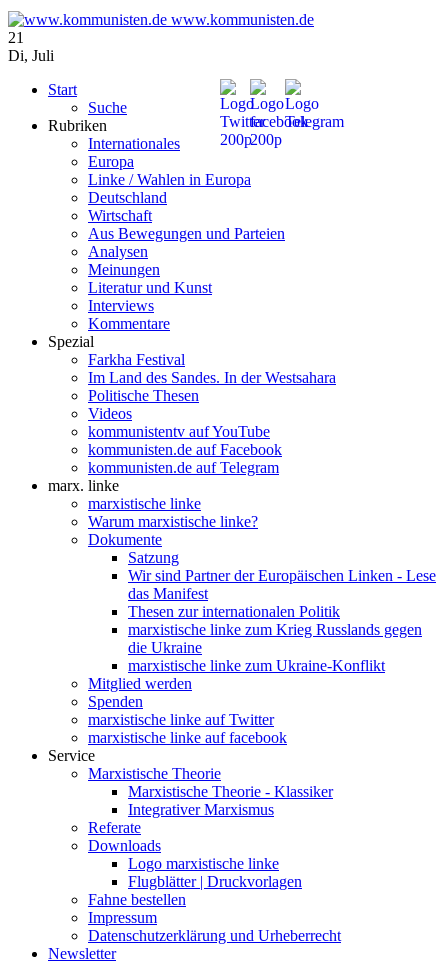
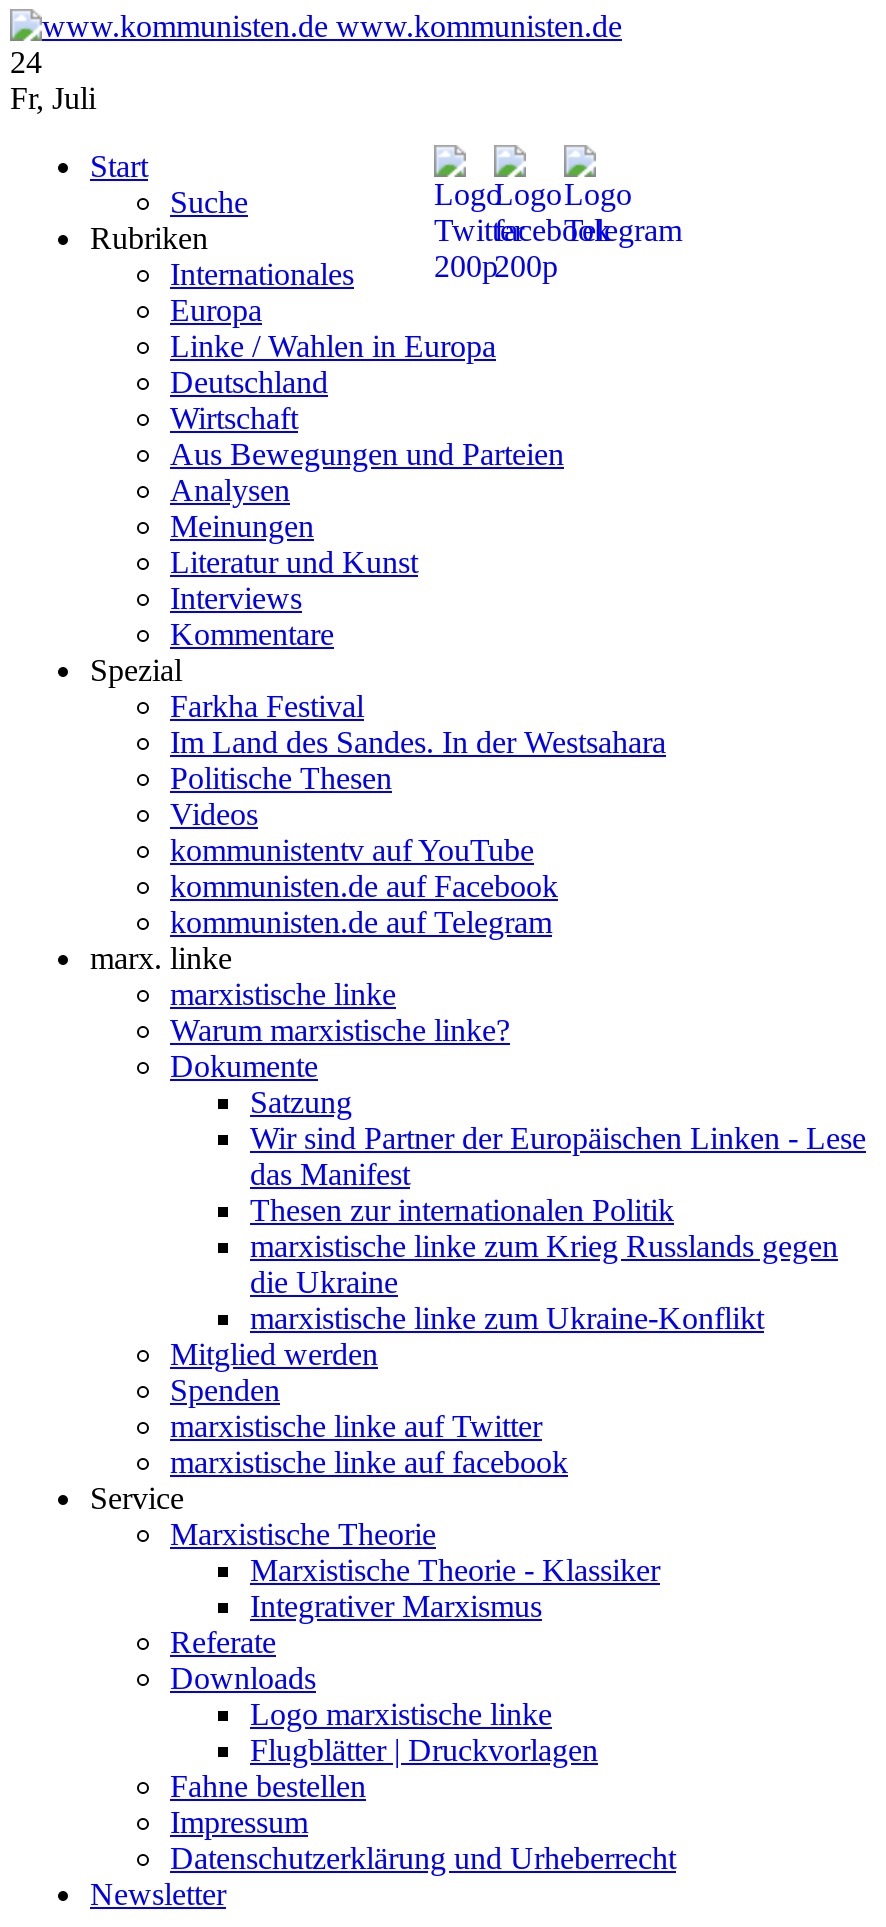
- 21
+ 24

- Di, Juli
+ Fr, Juli
